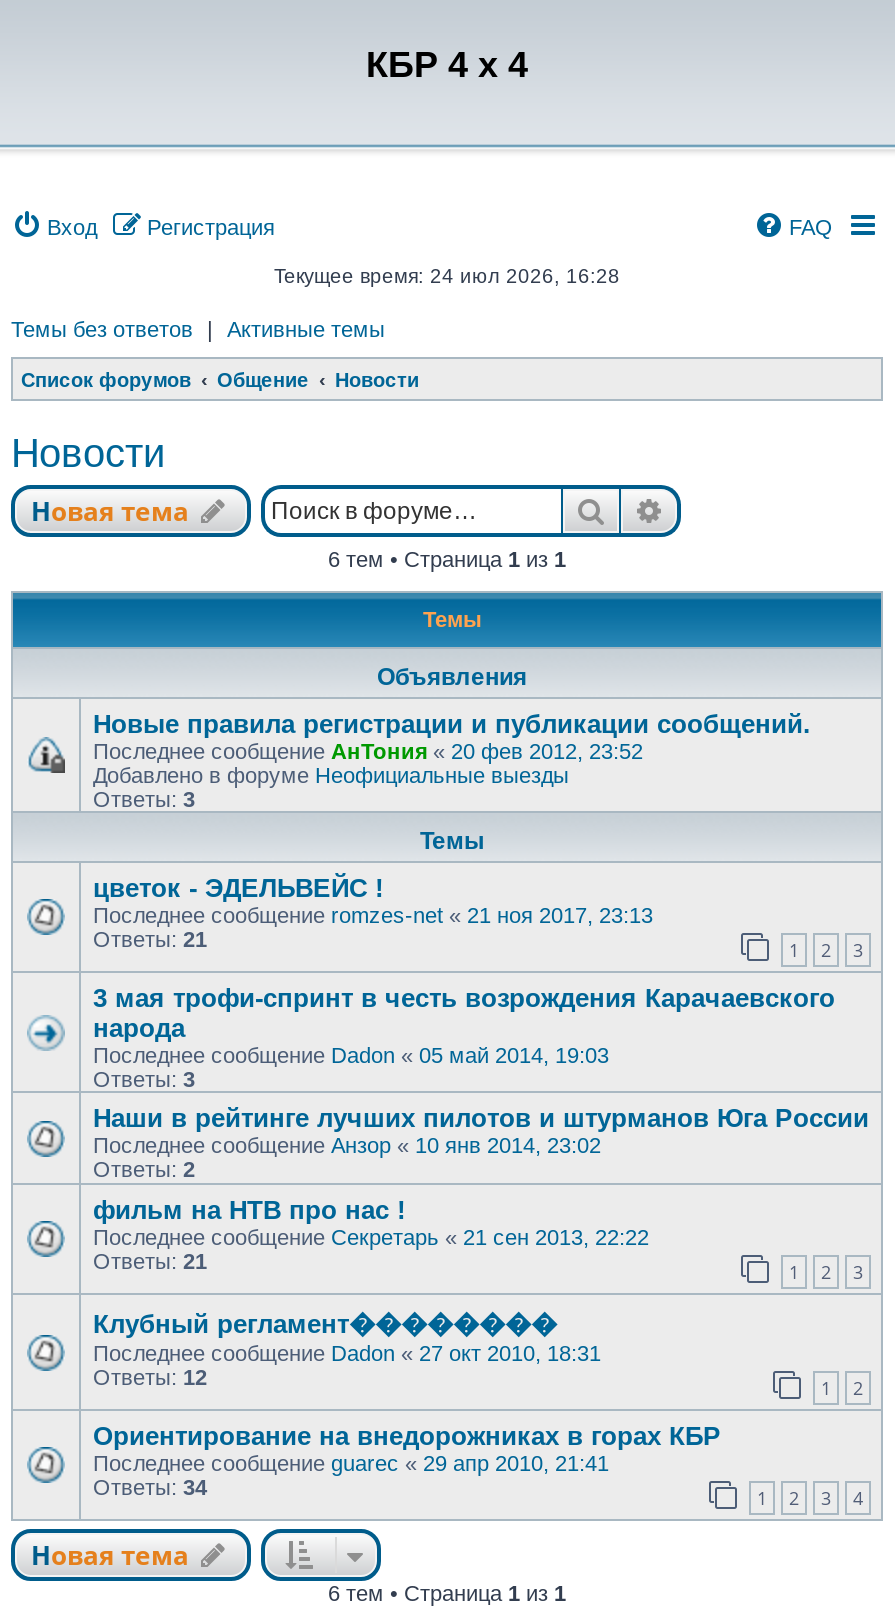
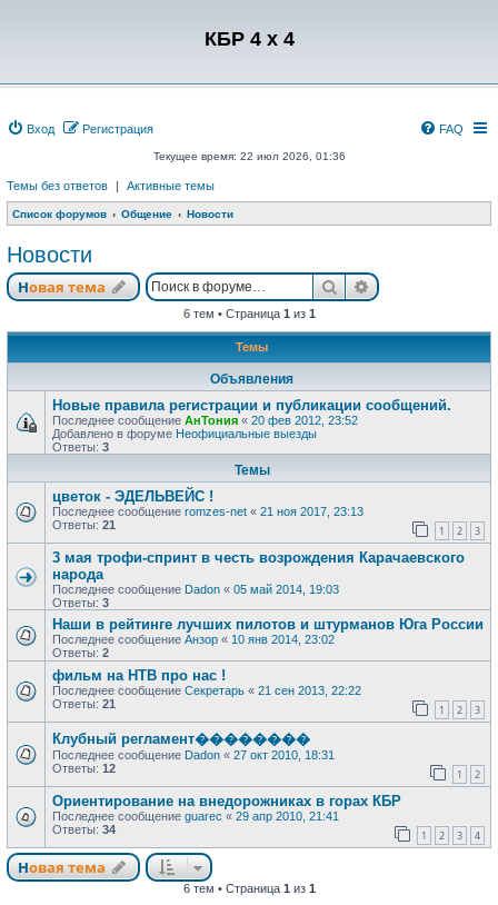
- Текущее время: 24 июл 2026, 16:28
+ Текущее время: 22 июл 2026, 01:36
